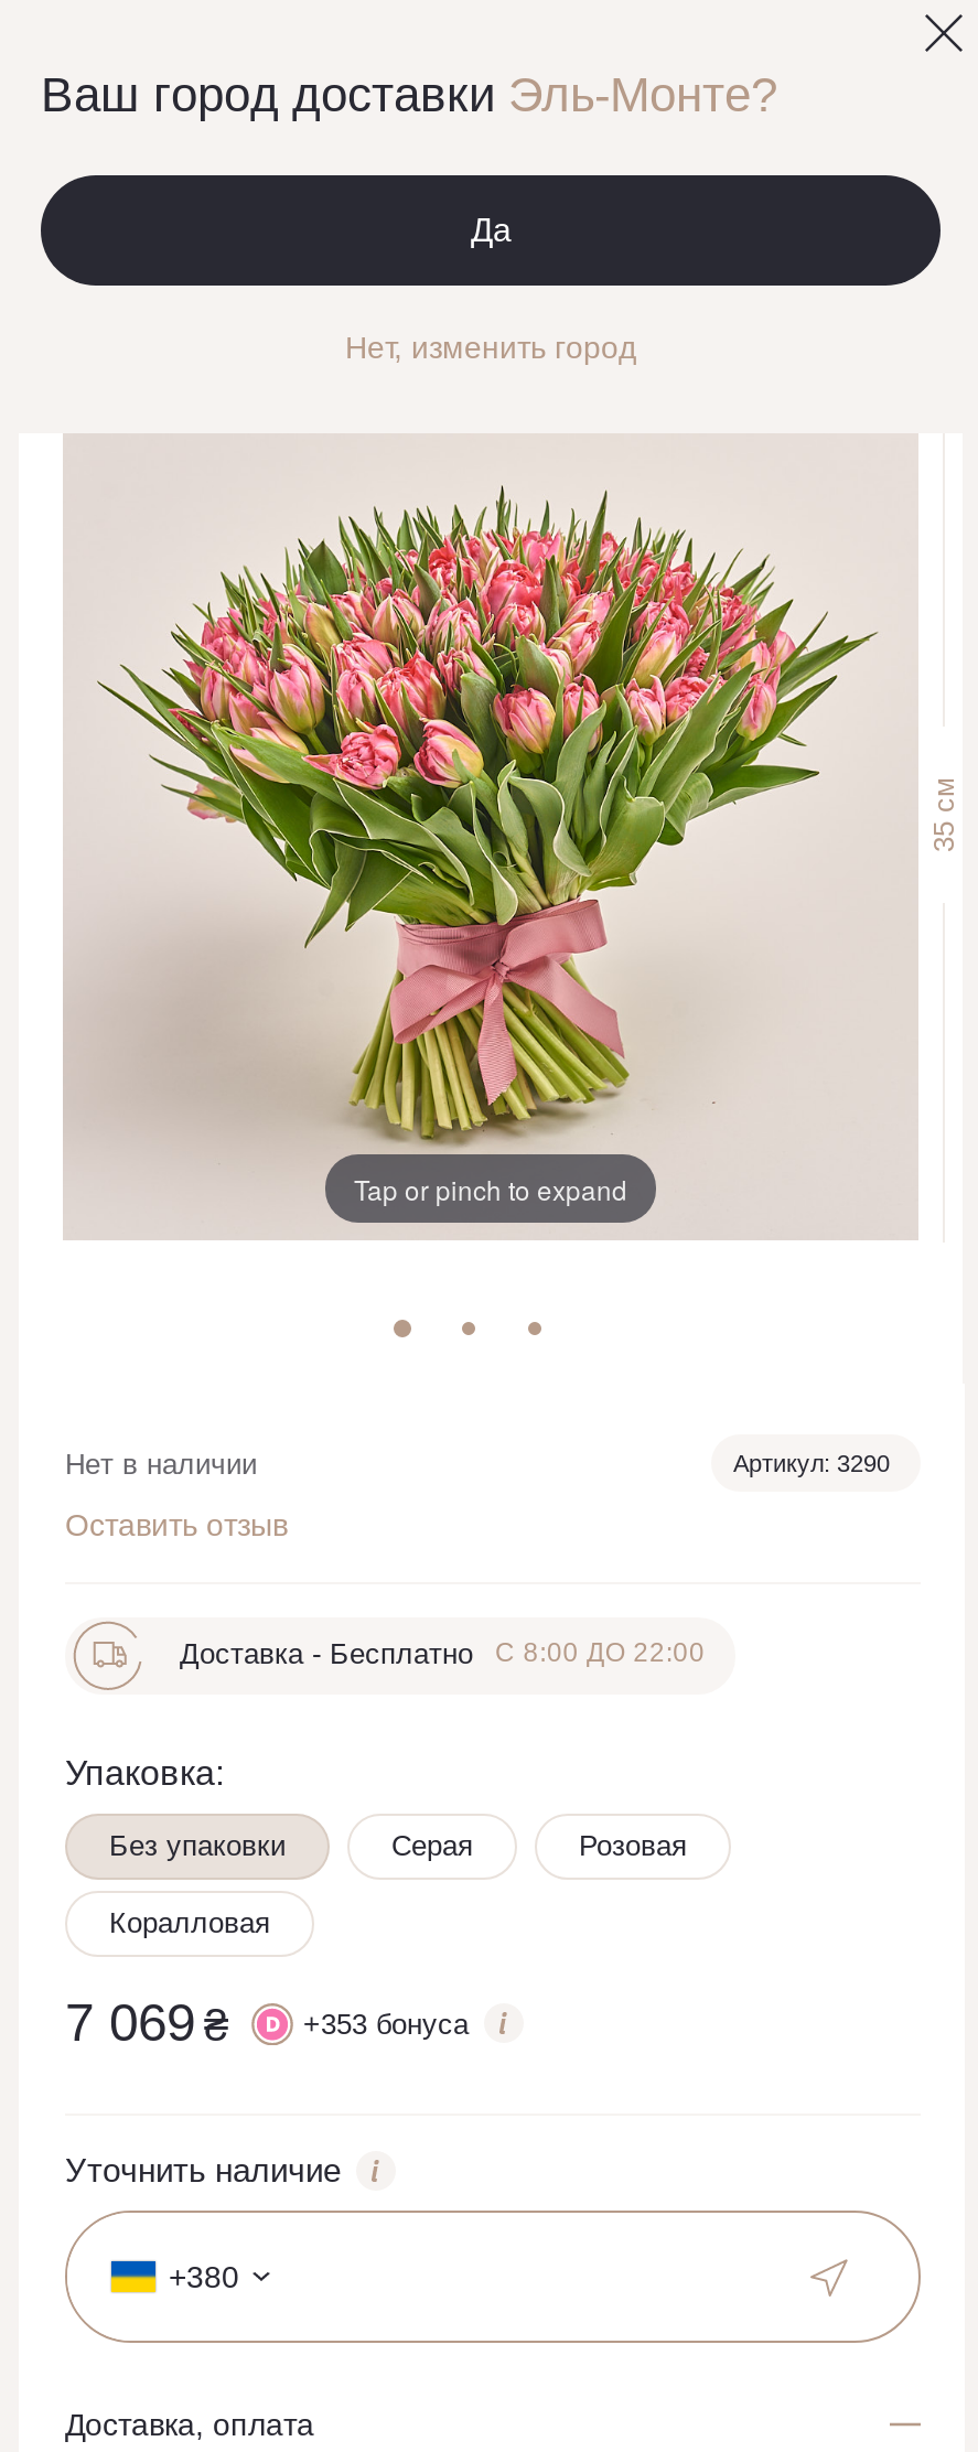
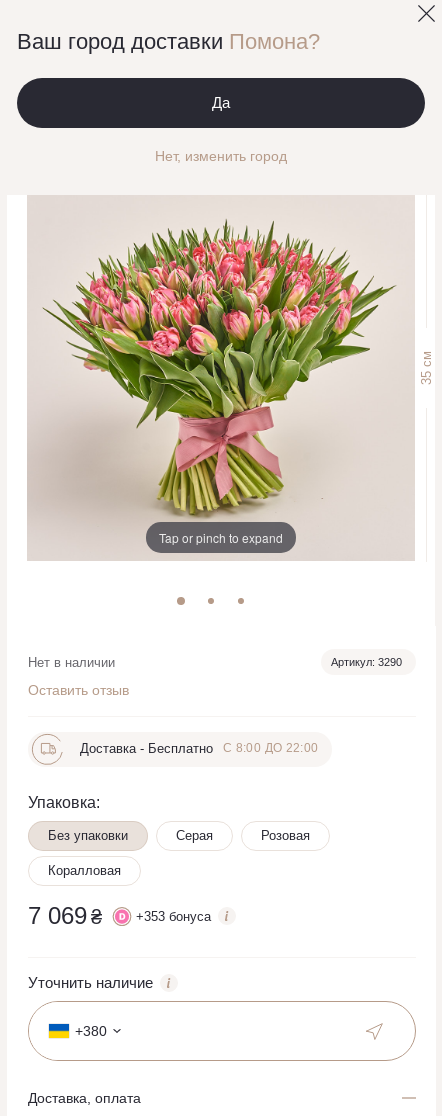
- Ваш город доставки Эль-Монте?
+ Ваш город доставки Помона?
